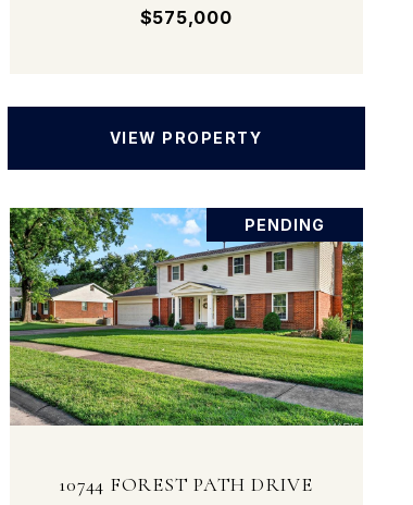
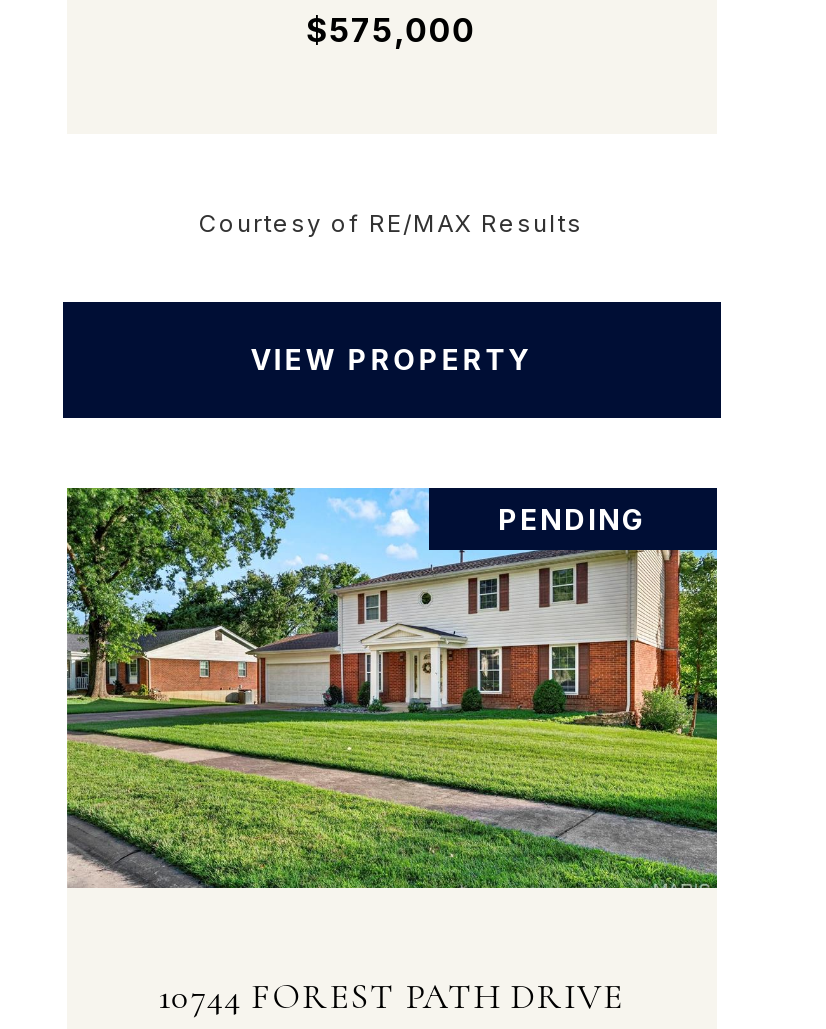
+ Courtesy of RE/MAX Results
